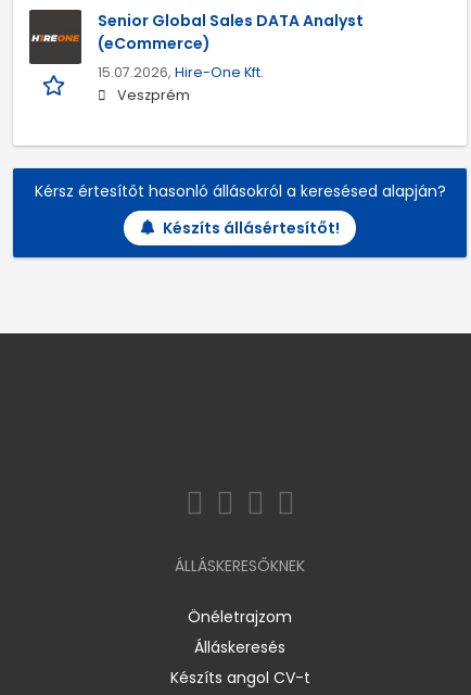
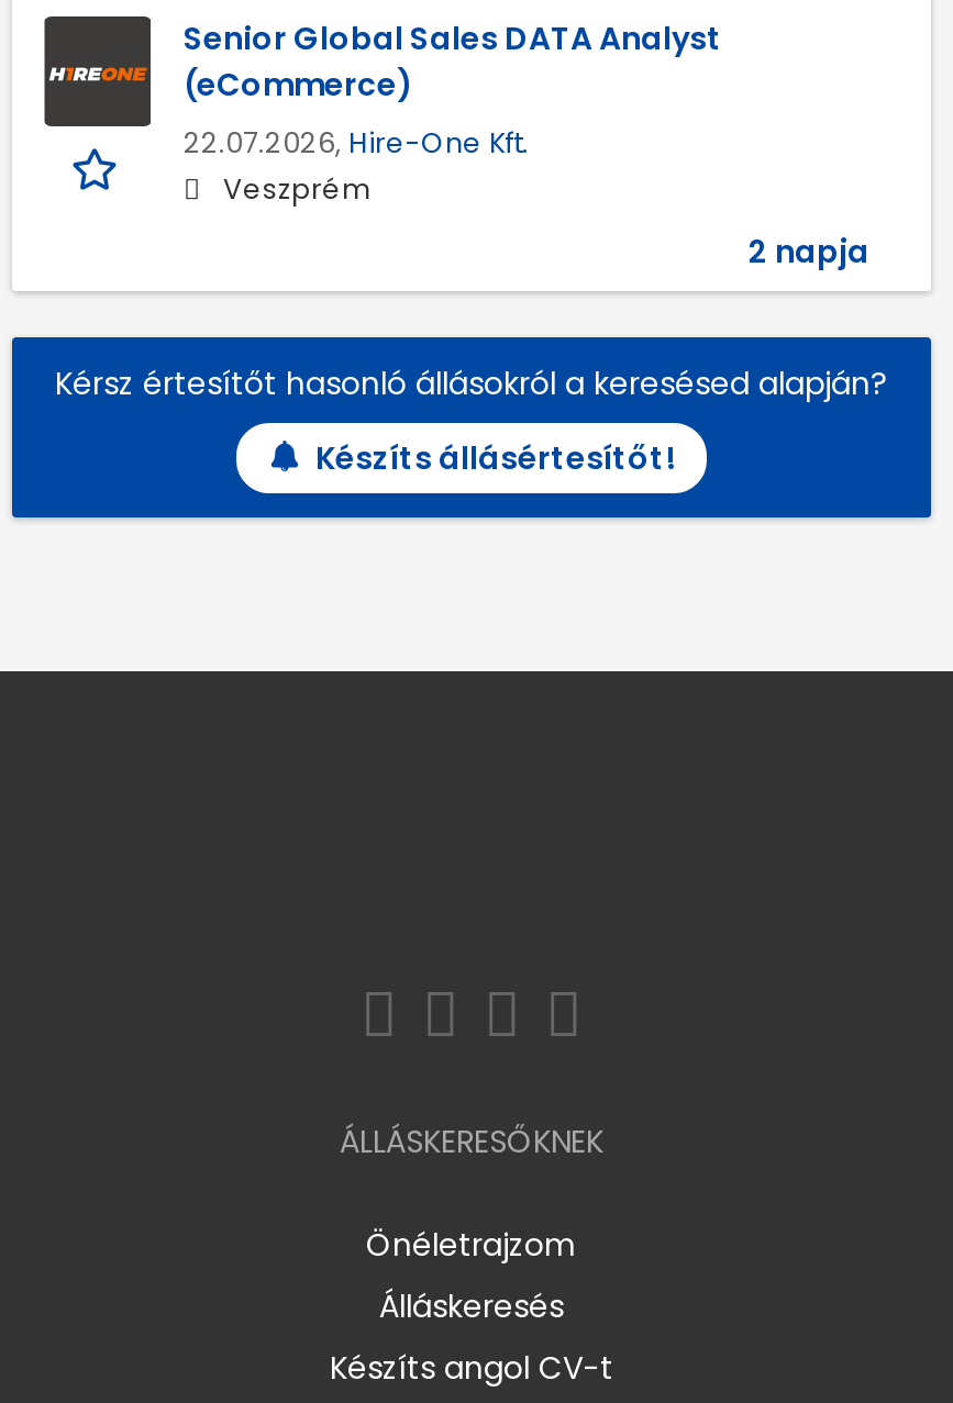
- 15.07.2026, Hire-One Kft.
+ 22.07.2026, Hire-One Kft.

+ 2 napja
